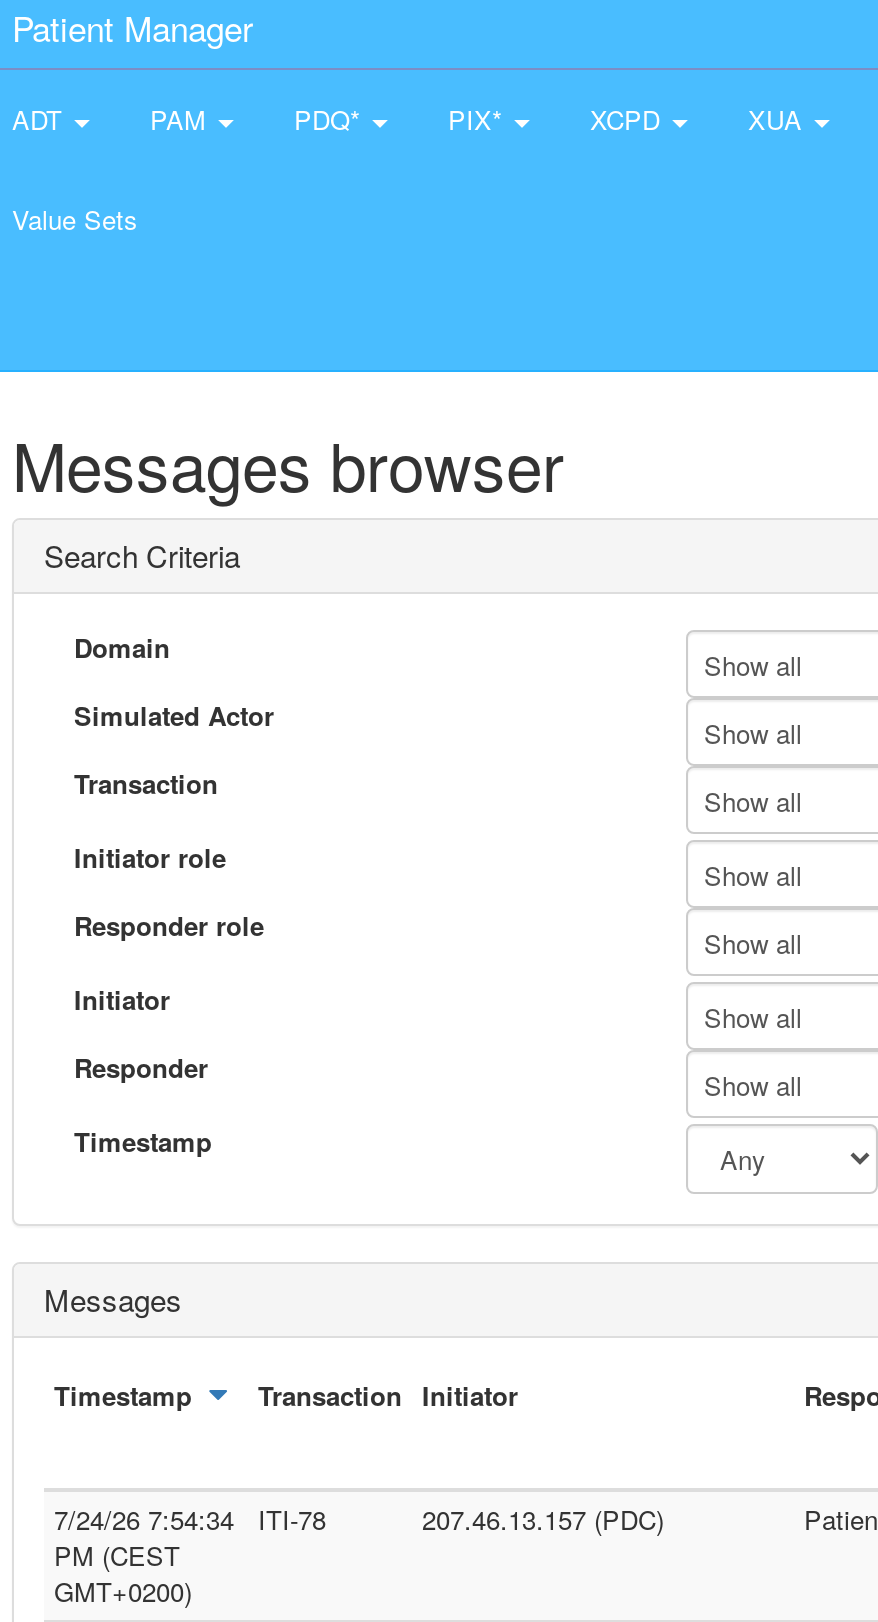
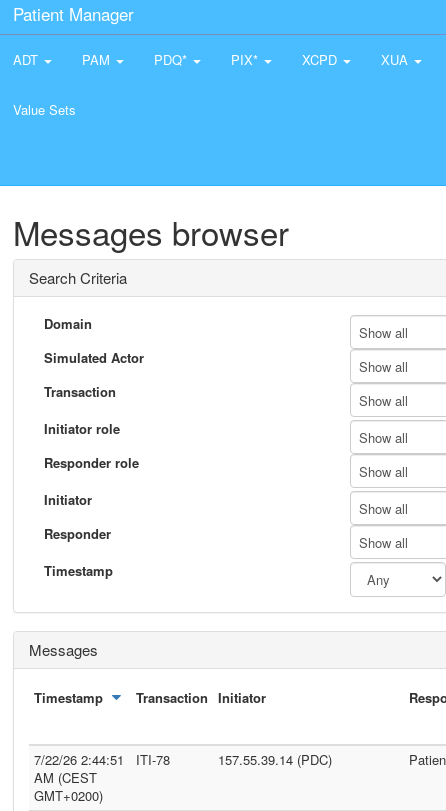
- 7/24/26 7:54:34 ITI-78
+ 7/22/26 2:44:51 ITI-78

- 207.46.13.157 (PDC)
+ 157.55.39.14 (PDC)

- PM (CEST
+ AM (CEST
